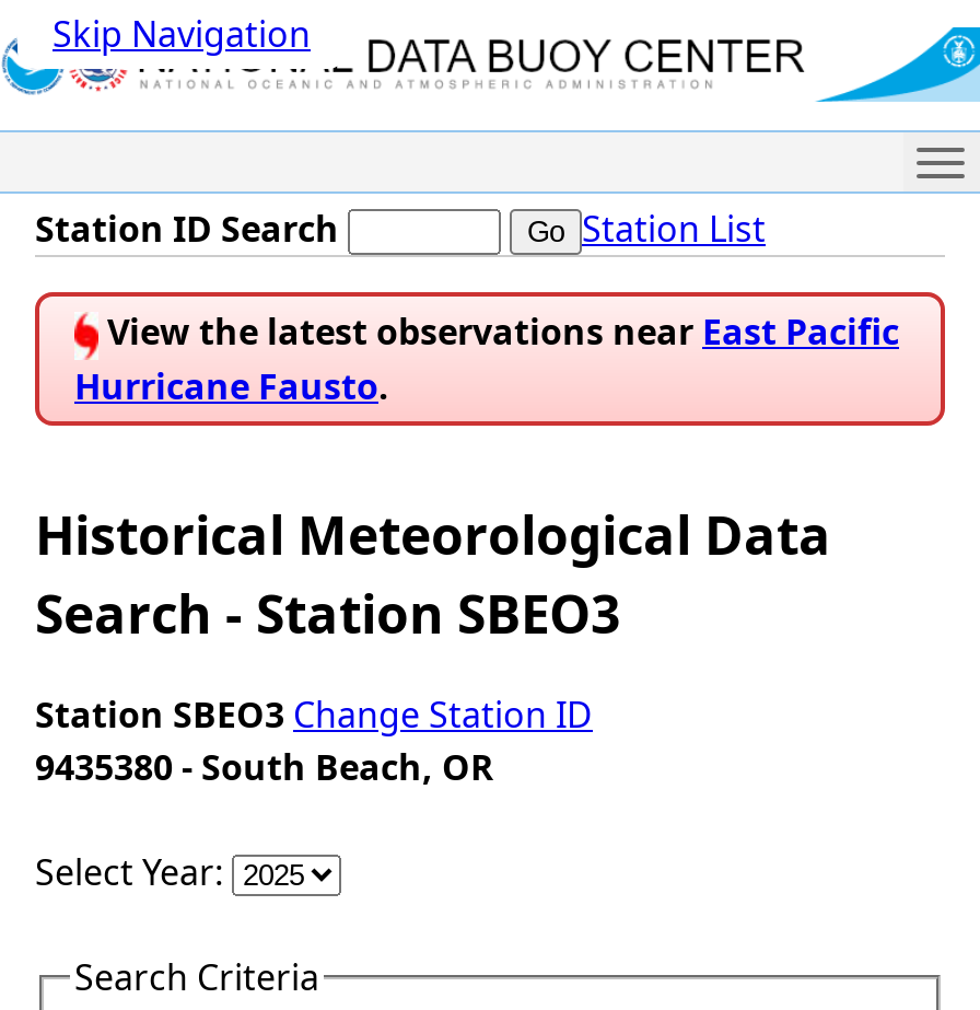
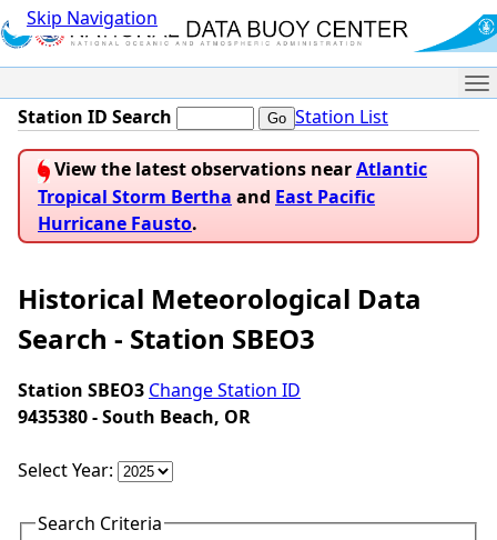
- View the latest observations near East Pacific
+ View the latest observations near Atlantic
+ Tropical Storm Bertha and East Pacific
